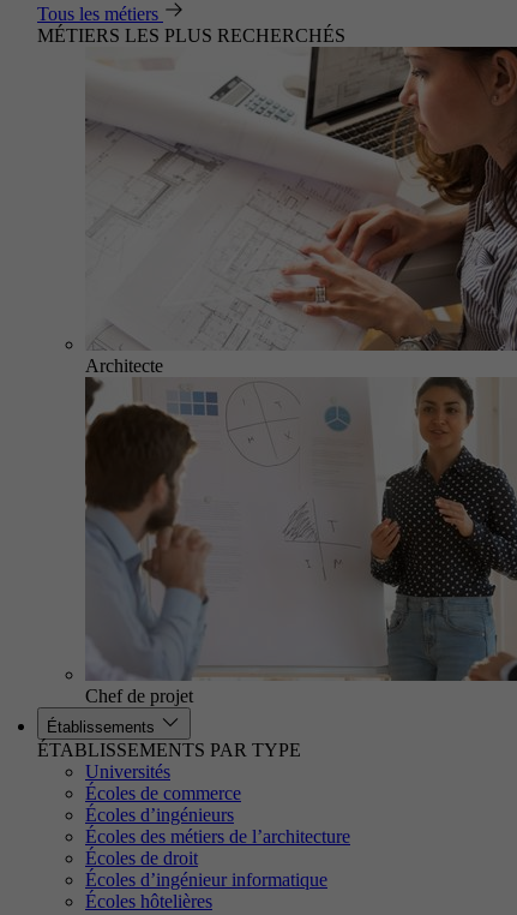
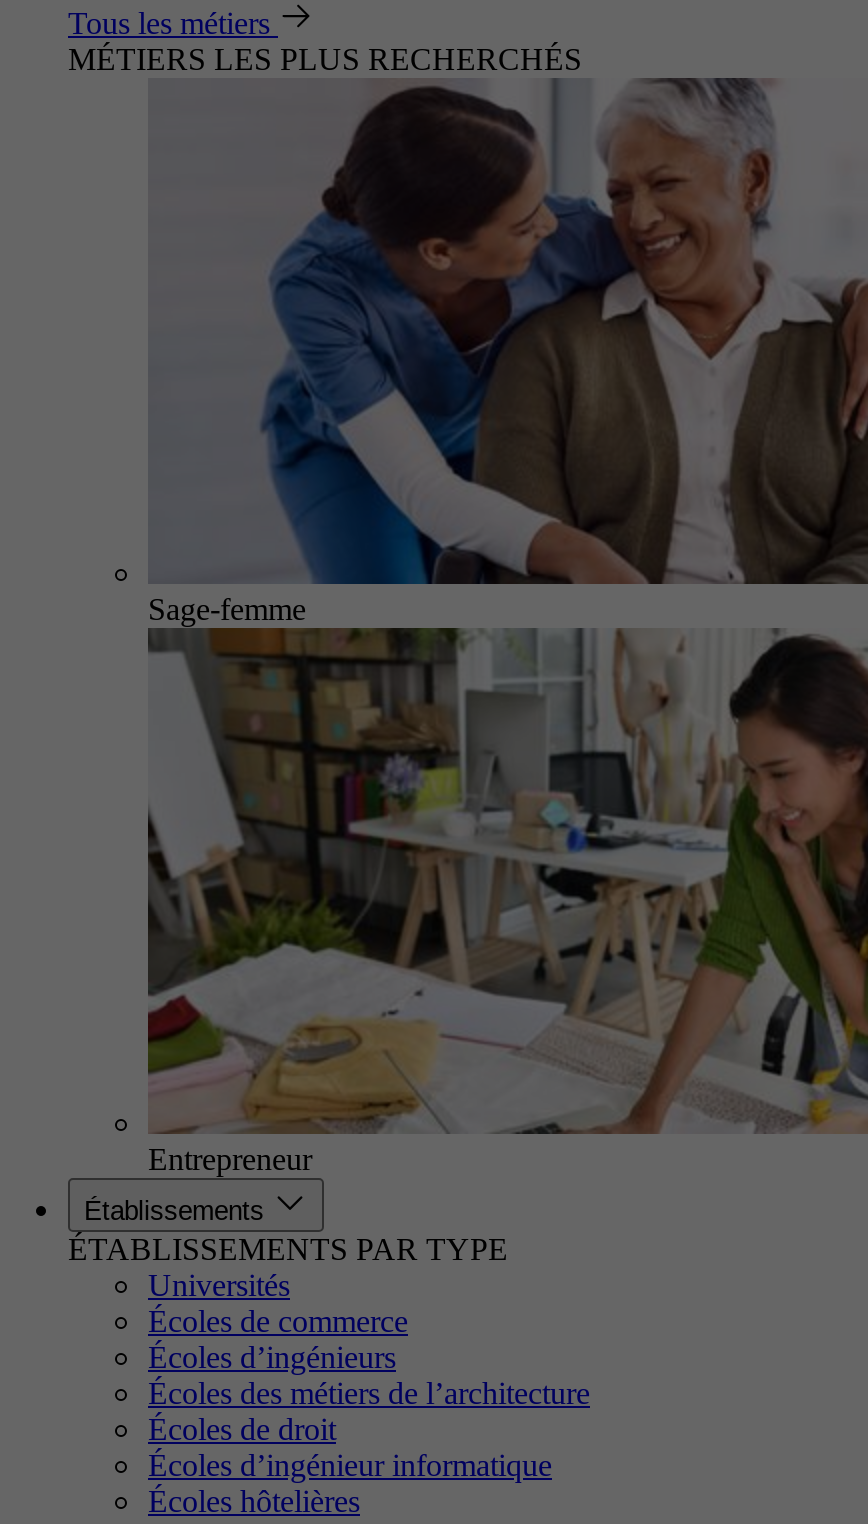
- [image]
- Architecte
+ [image]
+ Sage-femme

- [image]
- Chef de projet
+ [image]
+ Entrepreneur
